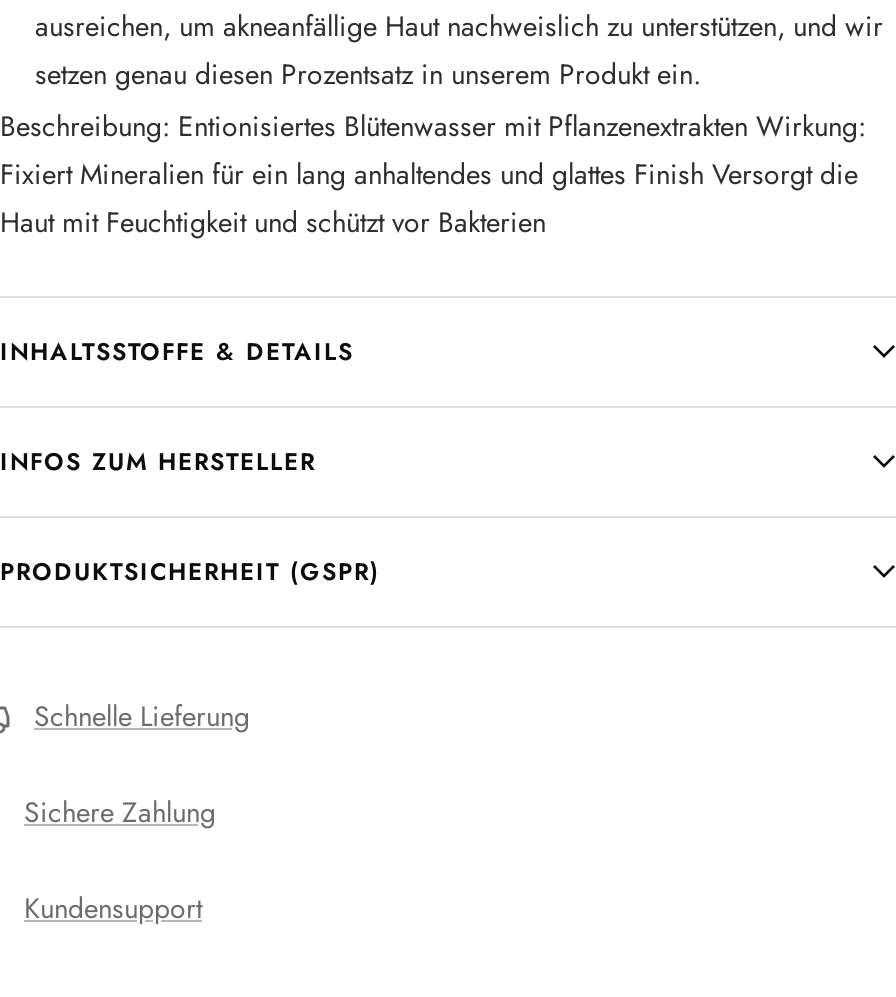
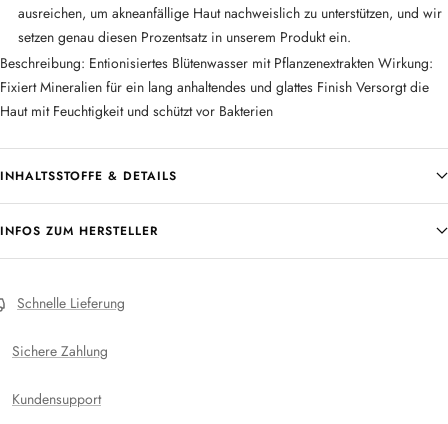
- PRODUKTSICHERHEIT (GSPR)
